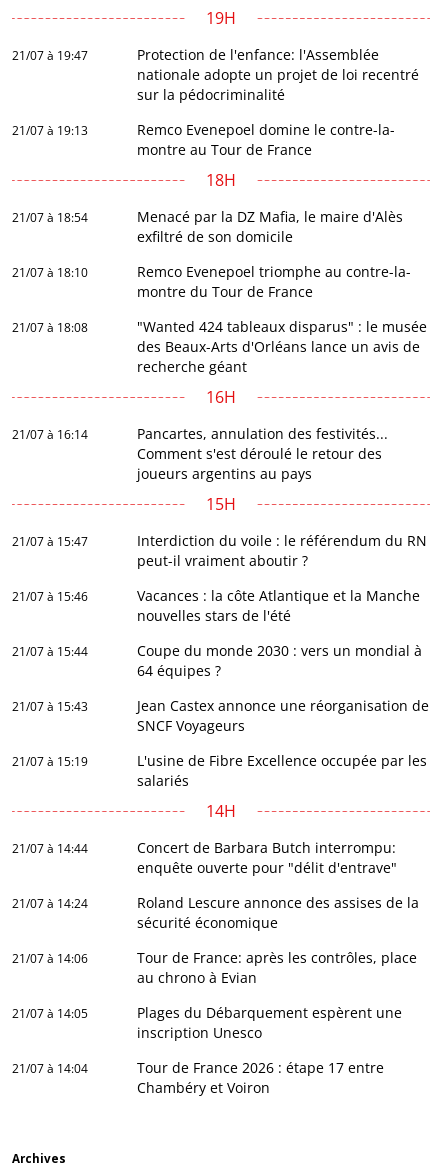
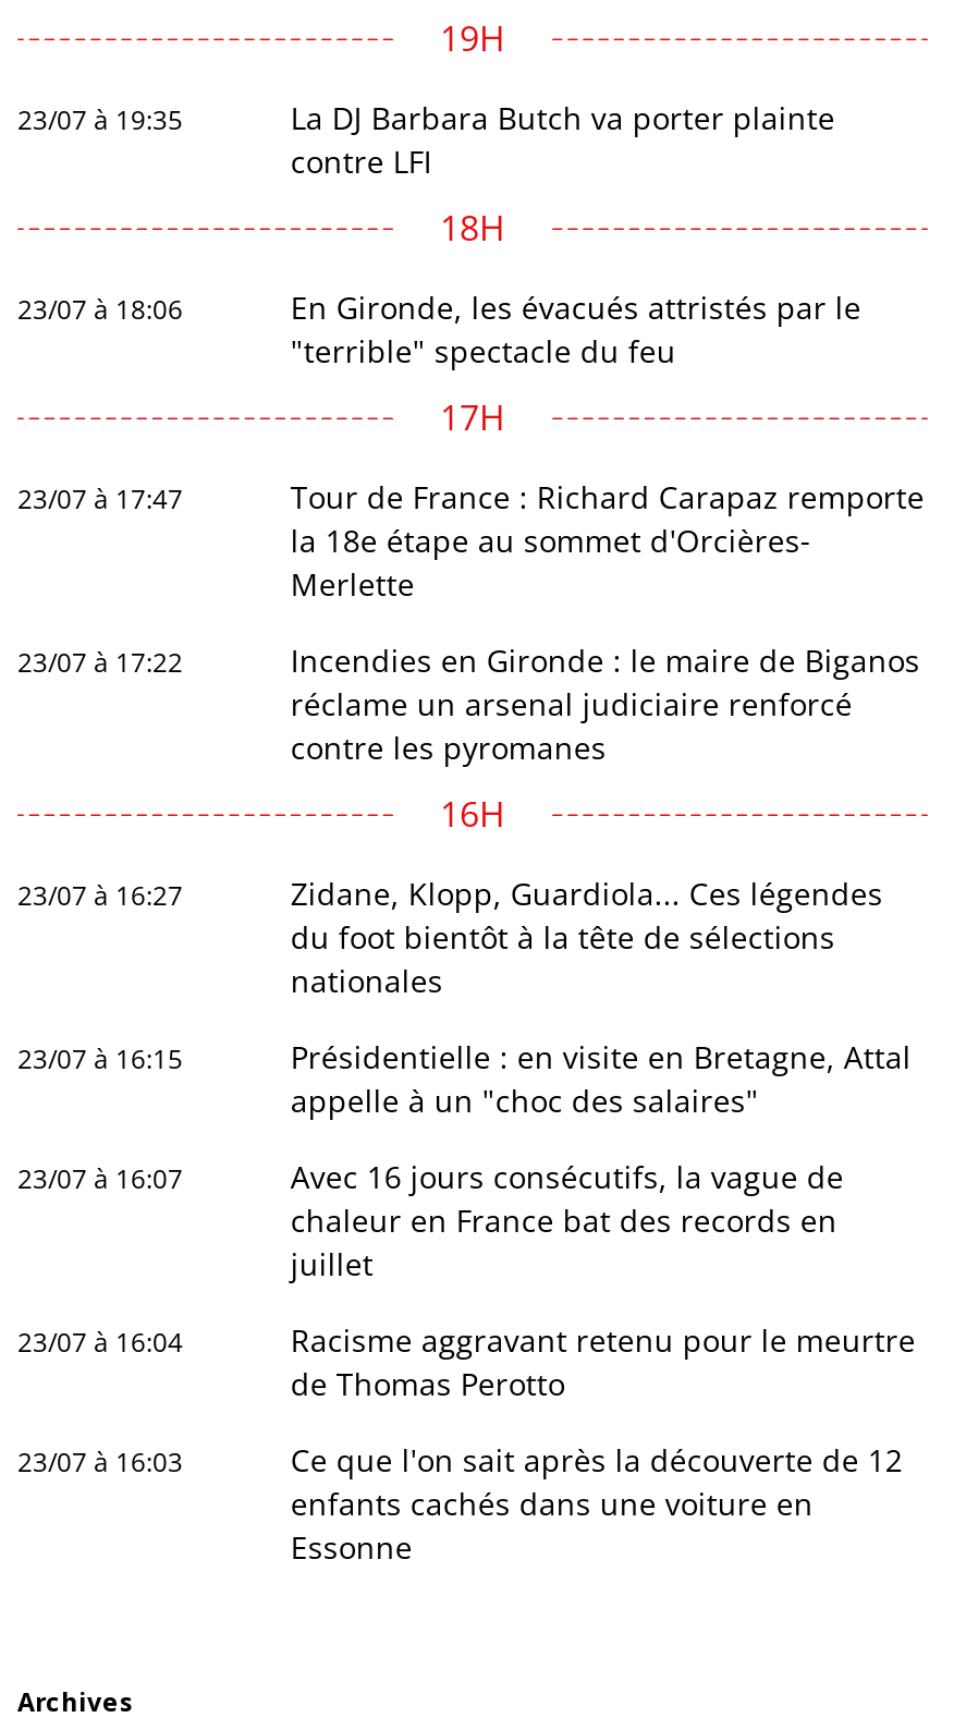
- 21/07 à 19:47
- Protection de l'enfance: l'Assemblée
- nationale adopte un projet de loi recentré
- sur la pédocriminalité
- 21/07 à 19:13
- Remco Evenepoel domine le contre-la-
- montre au Tour de France
+ 23/07 à 19:35
+ La DJ Barbara Butch va porter plainte
+ contre LFI

- 21/07 à 18:54
- Menacé par la DZ Mafia, le maire d'Alès
- exfiltré de son domicile
- 21/07 à 18:10
- Remco Evenepoel triomphe au contre-la-
- montre du Tour de France
- 21/07 à 18:08
- "Wanted 424 tableaux disparus" : le musée
- des Beaux-Arts d'Orléans lance un avis de
- recherche géant
+ 23/07 à 18:06
+ En Gironde, les évacués attristés par le
+ "terrible" spectacle du feu
+ 17H
+ 23/07 à 17:47
+ Tour de France : Richard Carapaz remporte
+ la 18e étape au sommet d'Orcières-
+ Merlette
+ 23/07 à 17:22
+ Incendies en Gironde : le maire de Biganos
+ réclame un arsenal judiciaire renforcé
+ contre les pyromanes

- 21/07 à 16:14
- Pancartes, annulation des festivités...
- Comment s'est déroulé le retour des
- joueurs argentins au pays
- 15H
- 21/07 à 15:47
- Interdiction du voile : le référendum du RN
- peut-il vraiment aboutir ?
- 21/07 à 15:46
- Vacances : la côte Atlantique et la Manche
- nouvelles stars de l'été
- 21/07 à 15:44
- Coupe du monde 2030 : vers un mondial à
- 64 équipes ?
- 21/07 à 15:43
- Jean Castex annonce une réorganisation de
- SNCF Voyageurs
- 21/07 à 15:19
- L'usine de Fibre Excellence occupée par les
- salariés
- 14H
- 21/07 à 14:44
- Concert de Barbara Butch interrompu:
- enquête ouverte pour "délit d'entrave"
- 21/07 à 14:24
- Roland Lescure annonce des assises de la
- sécurité économique
- 21/07 à 14:06
- Tour de France: après les contrôles, place
- au chrono à Evian
- 21/07 à 14:05
- Plages du Débarquement espèrent une
- inscription Unesco
- 21/07 à 14:04
- Tour de France 2026 : étape 17 entre
- Chambéry et Voiron
+ 23/07 à 16:27
+ Zidane, Klopp, Guardiola... Ces légendes
+ du foot bientôt à la tête de sélections
+ nationales
+ 23/07 à 16:15
+ Présidentielle : en visite en Bretagne, Attal
+ appelle à un "choc des salaires"
+ 23/07 à 16:07
+ Avec 16 jours consécutifs, la vague de
+ chaleur en France bat des records en
+ juillet
+ 23/07 à 16:04
+ Racisme aggravant retenu pour le meurtre
+ de Thomas Perotto
+ 23/07 à 16:03
+ Ce que l'on sait après la découverte de 12
+ enfants cachés dans une voiture en
+ Essonne
